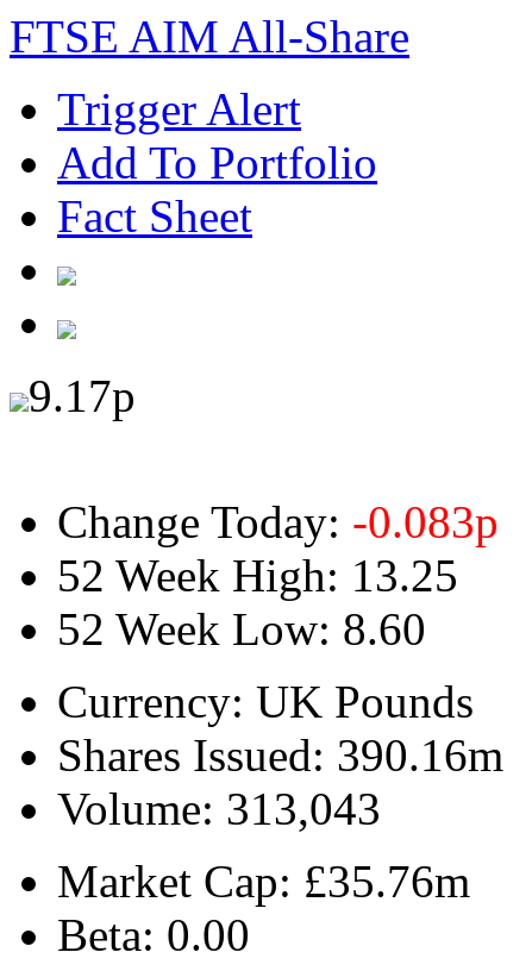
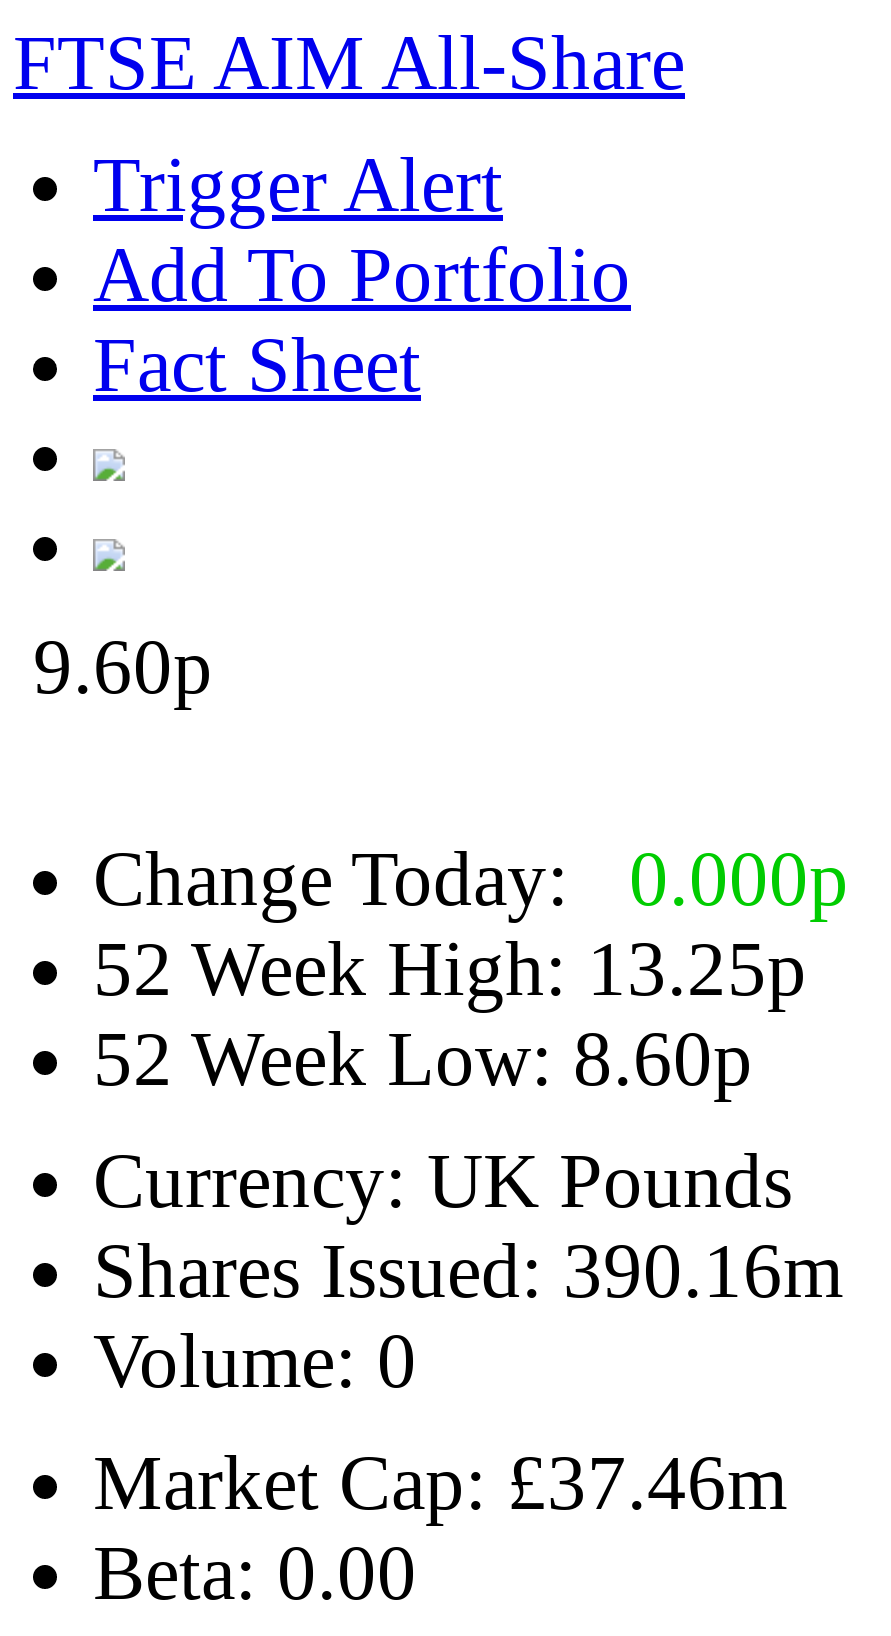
- 9.17p
+ 9.60p

- Change Today: -0.083p
- 52 Week High: 13.25
- 52 Week Low: 8.60
+ Change Today:
+ 0.000p
+ 52 Week High: 13.25p
+ 52 Week Low: 8.60p

- Volume: 313,043
+ Volume: 0

- Market Cap: £35.76m
+ Market Cap: £37.46m
